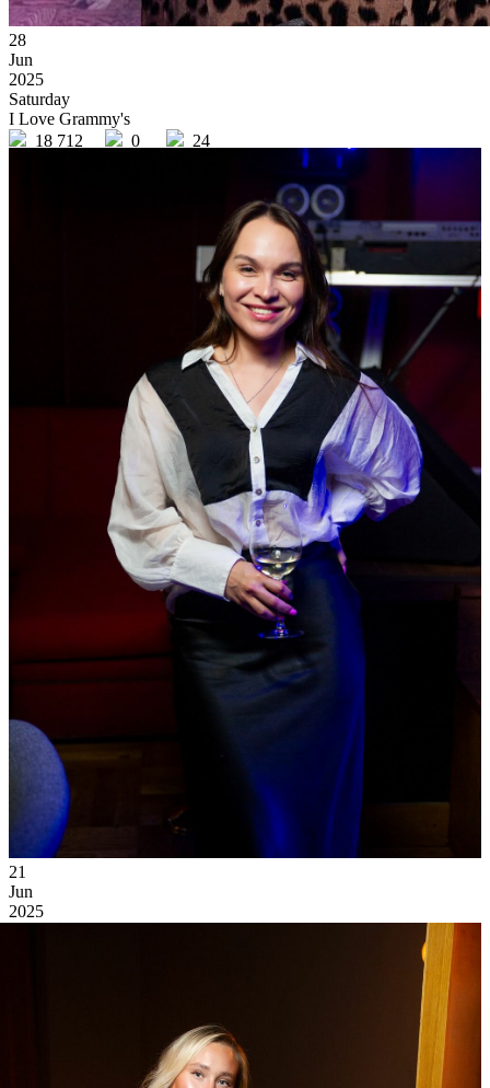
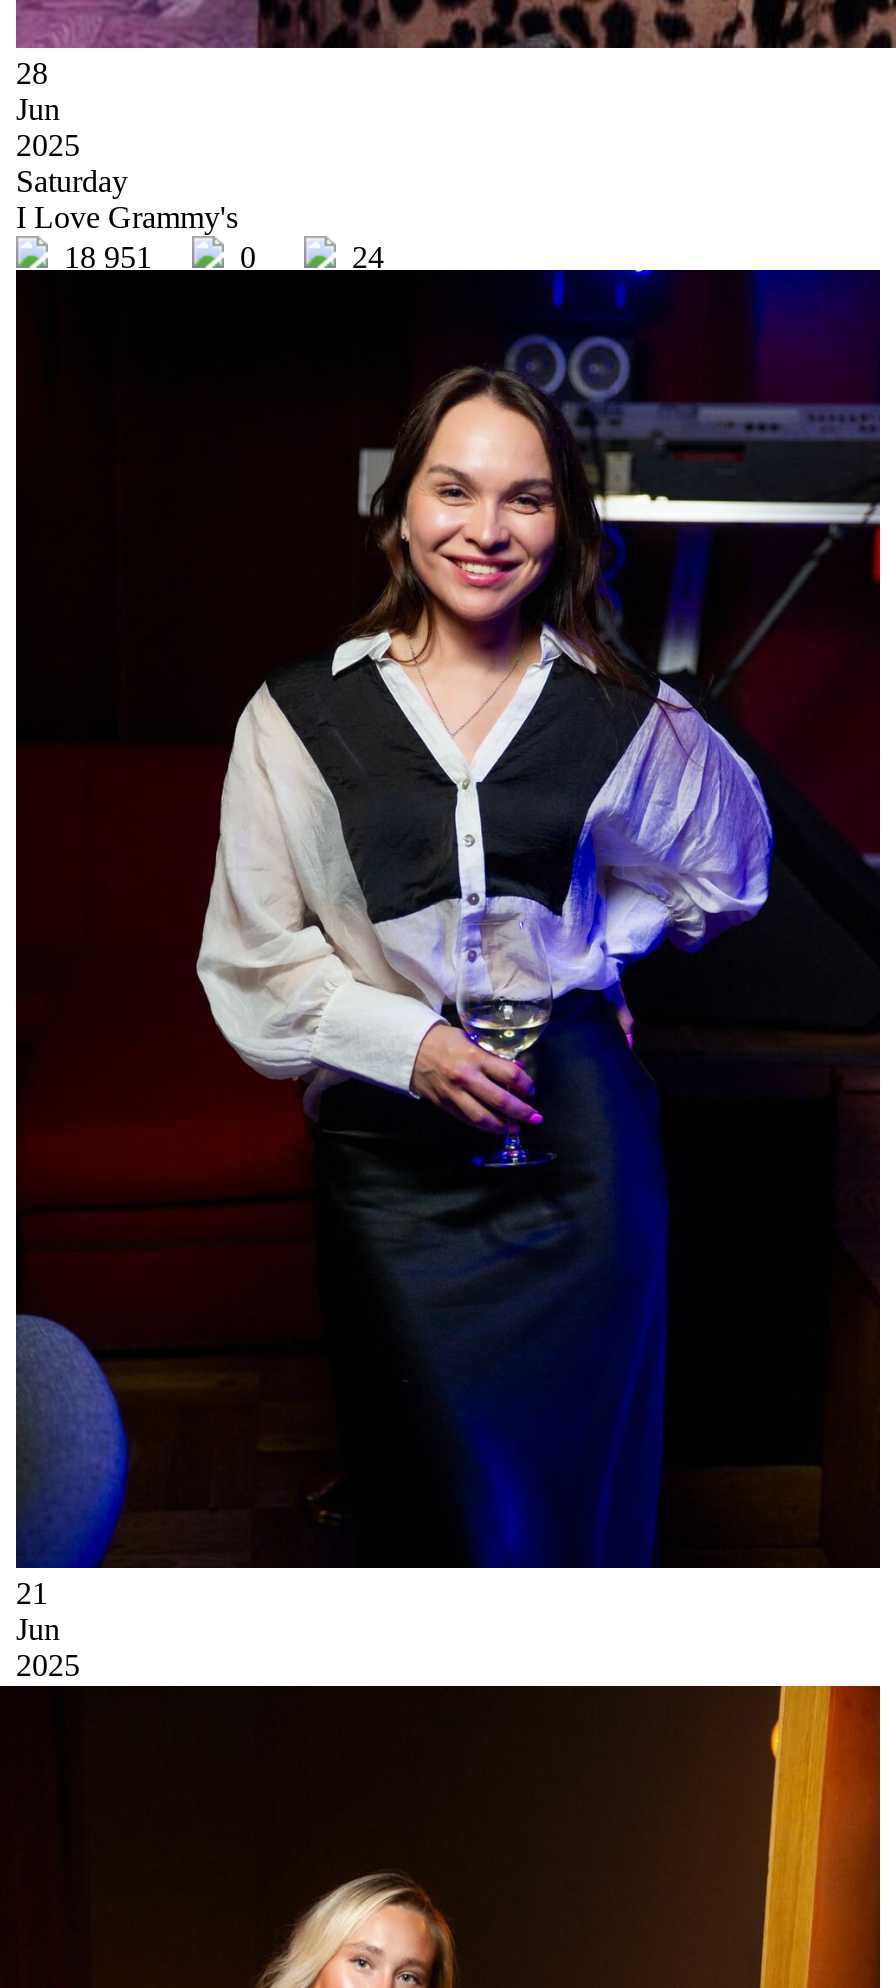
- 18 712 0 24
+ 18 951 0 24
